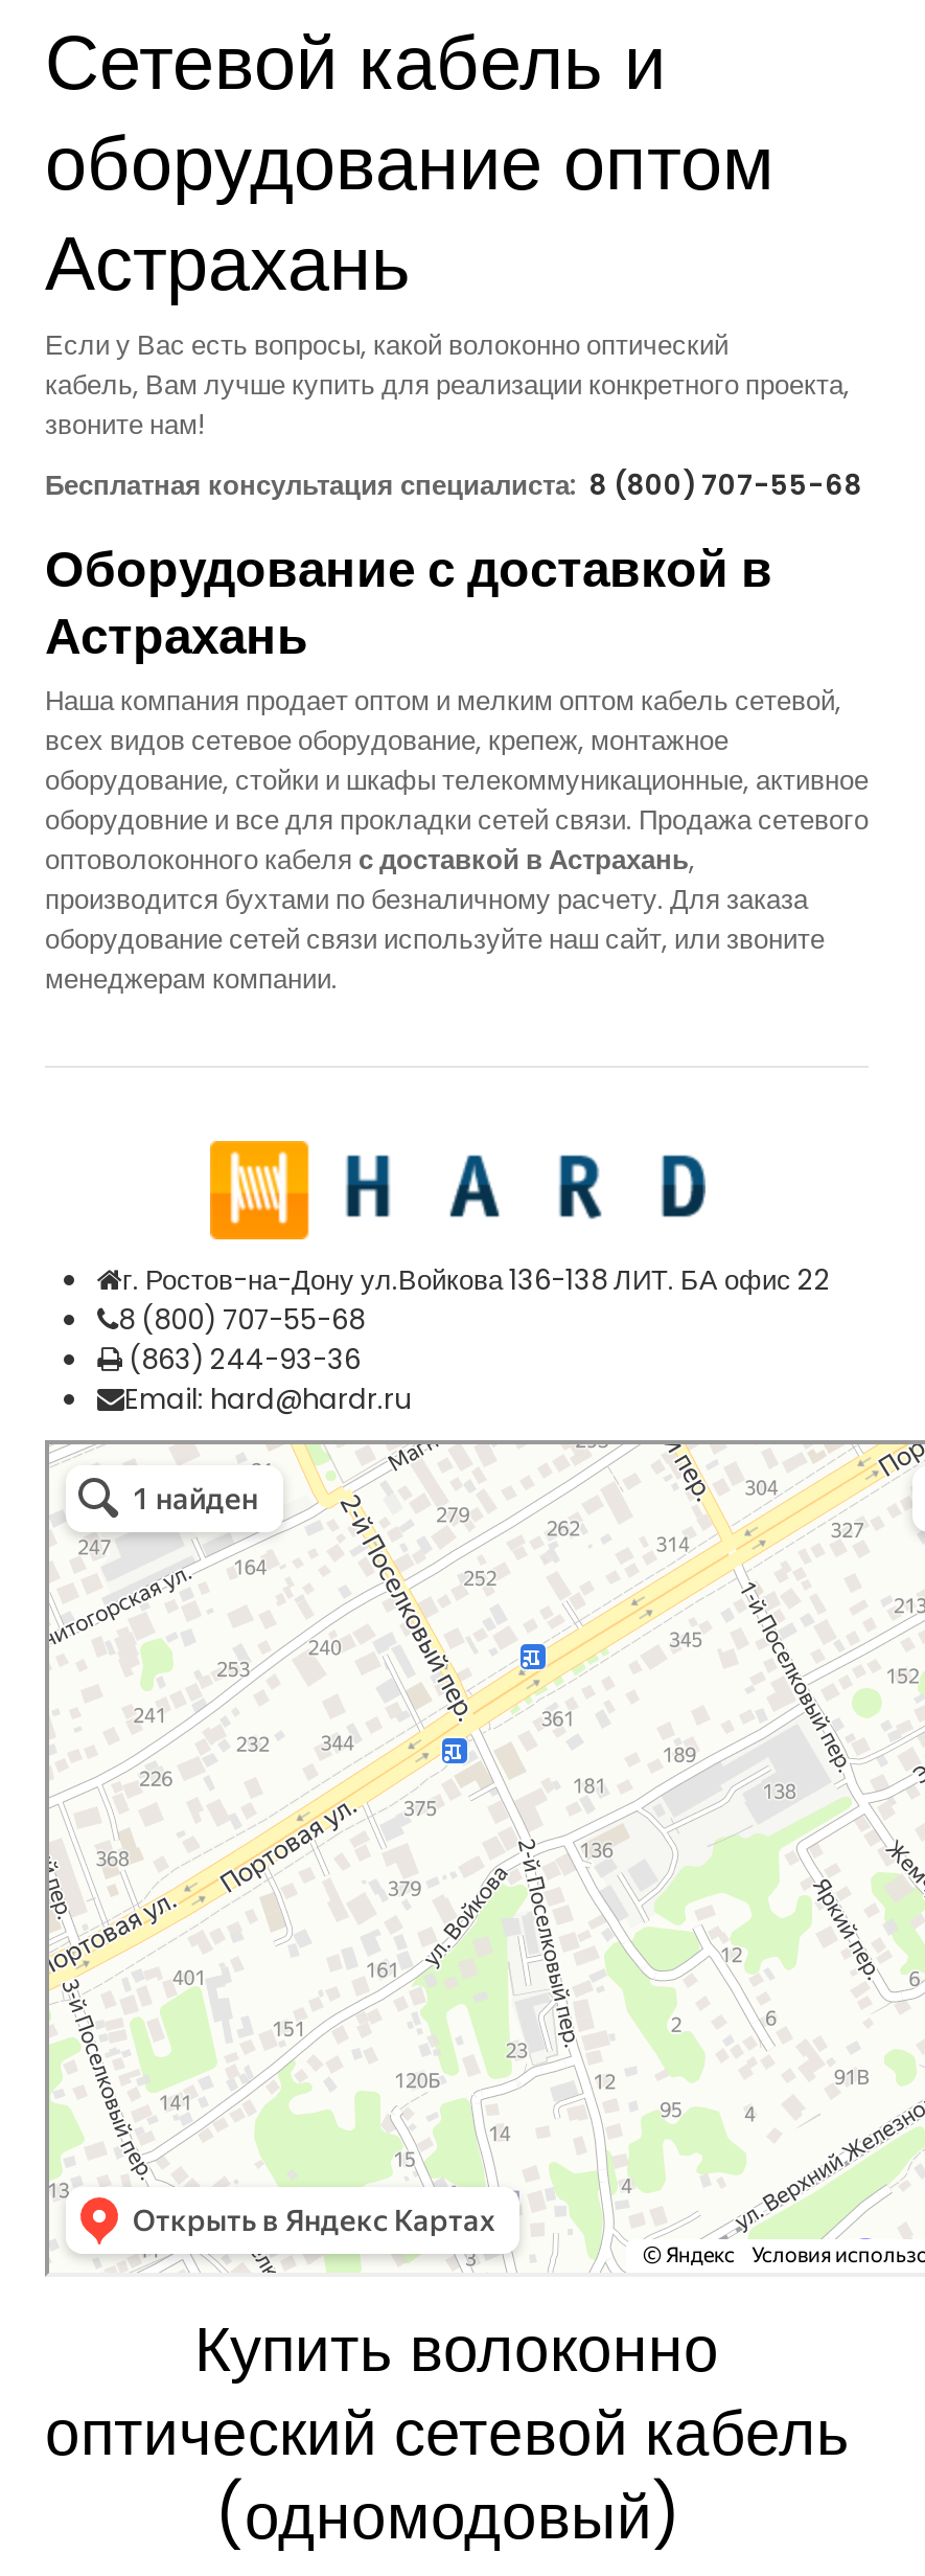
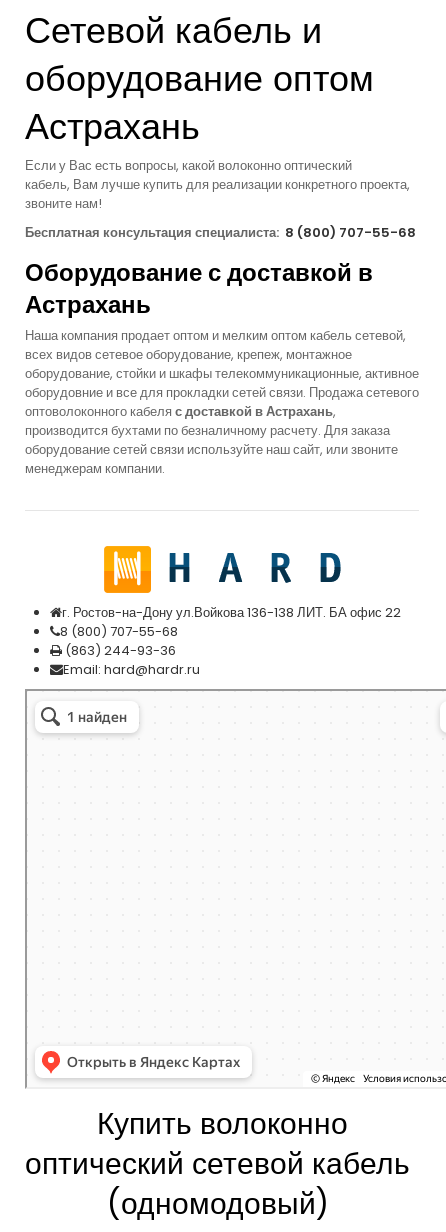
- [image]
